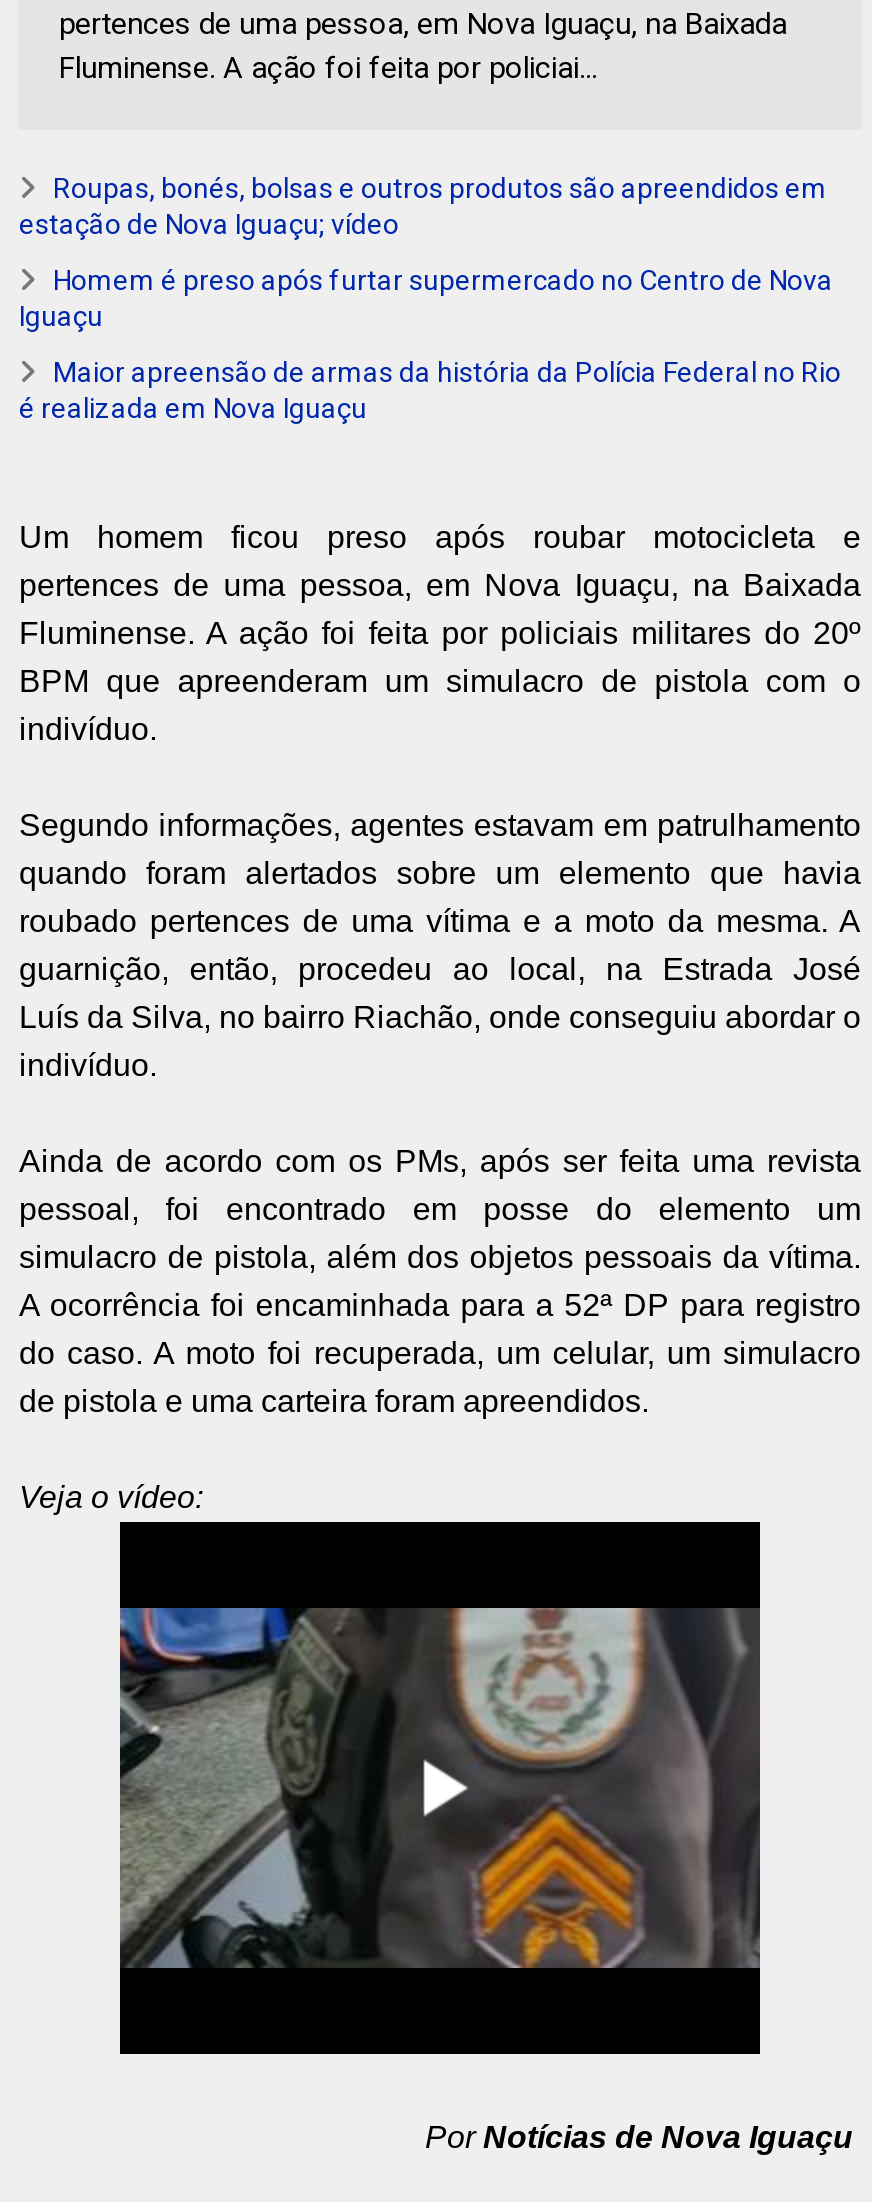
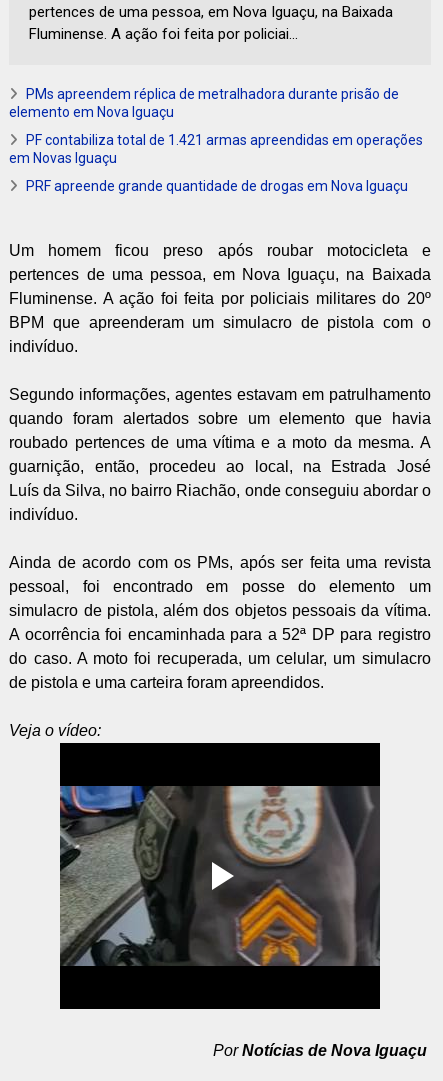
- Roupas, bonés, bolsas e outros produtos são apreendidos em
- estação de Nova Iguaçu; vídeo
+ PMs apreendem réplica de metralhadora durante prisão de
+ elemento em Nova Iguaçu

- Homem é preso após furtar supermercado no Centro de Nova
- Iguaçu
+ PF contabiliza total de 1.421 armas apreendidas em operações
+ em Novas Iguaçu

- Maior apreensão de armas da história da Polícia Federal no Rio
- é realizada em Nova Iguaçu
+ PRF apreende grande quantidade de drogas em Nova Iguaçu
